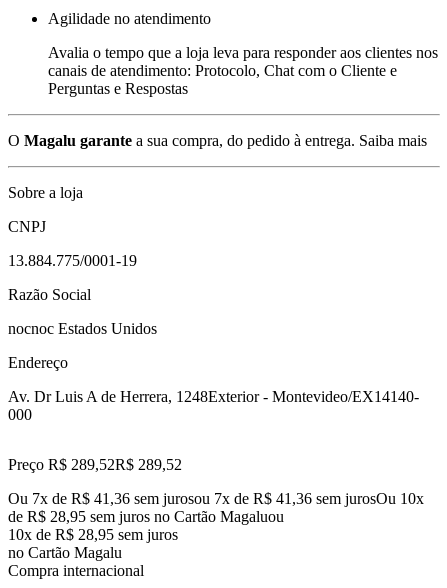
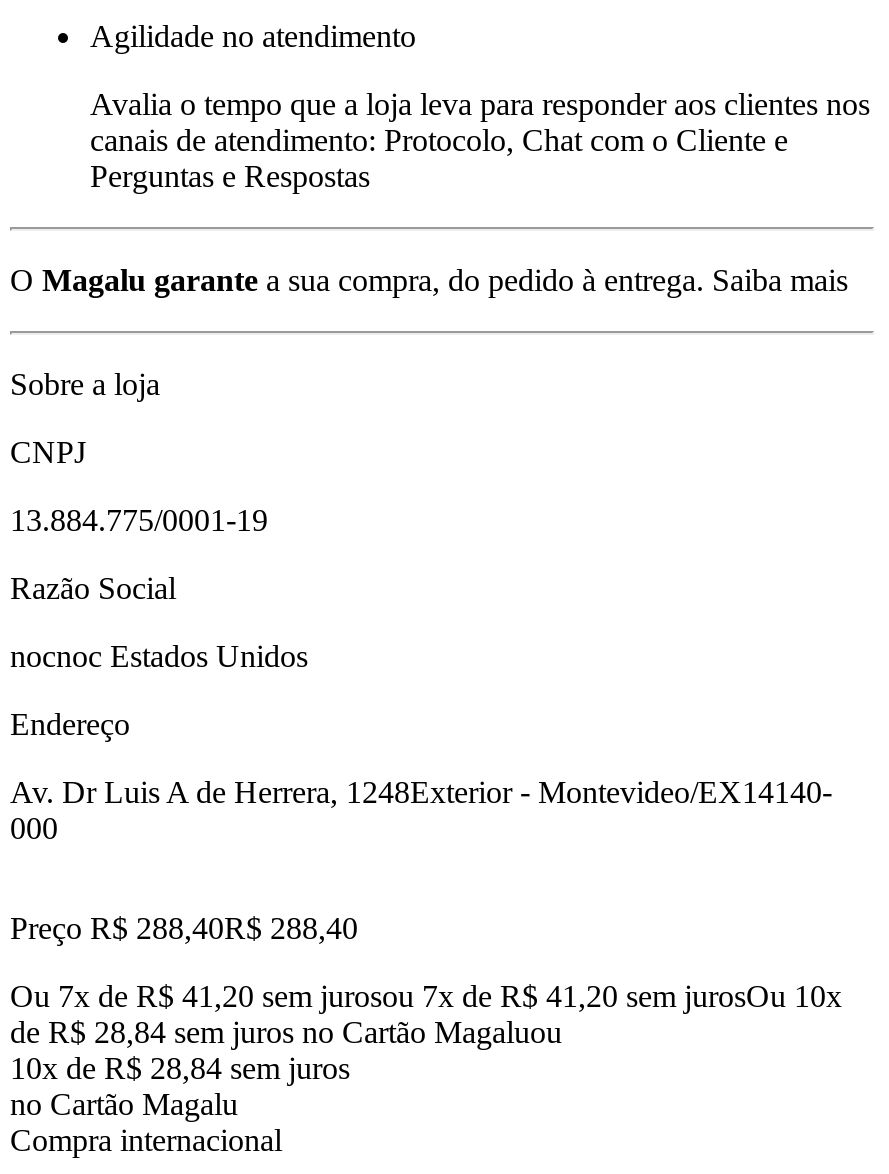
- Preço R$ 289,52R$ 289,52
+ Preço R$ 288,40R$ 288,40

- Ou 7x de R$ 41,36 sem jurosou 7x de R$ 41,36 sem jurosOu 10x
+ Ou 7x de R$ 41,20 sem jurosou 7x de R$ 41,20 sem jurosOu 10x

- de R$ 28,95 sem juros no Cartão Magaluou
+ de R$ 28,84 sem juros no Cartão Magaluou

- 10x de R$ 28,95 sem juros
+ 10x de R$ 28,84 sem juros
